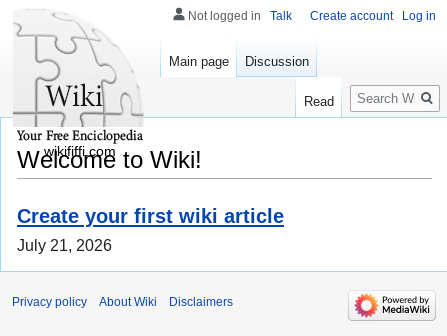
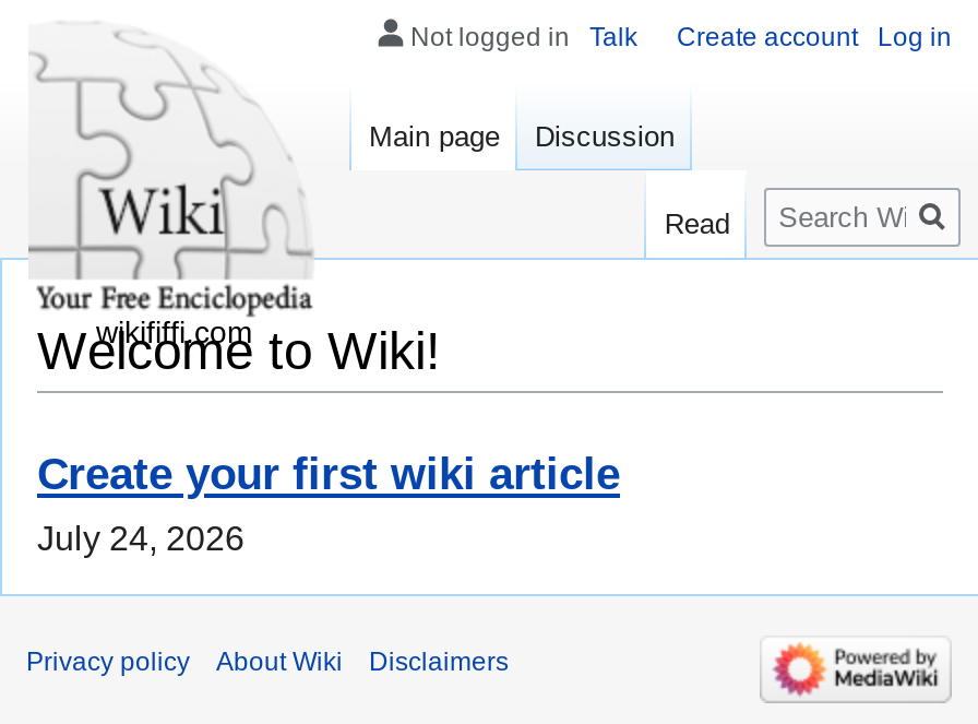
- July 21, 2026
+ July 24, 2026
